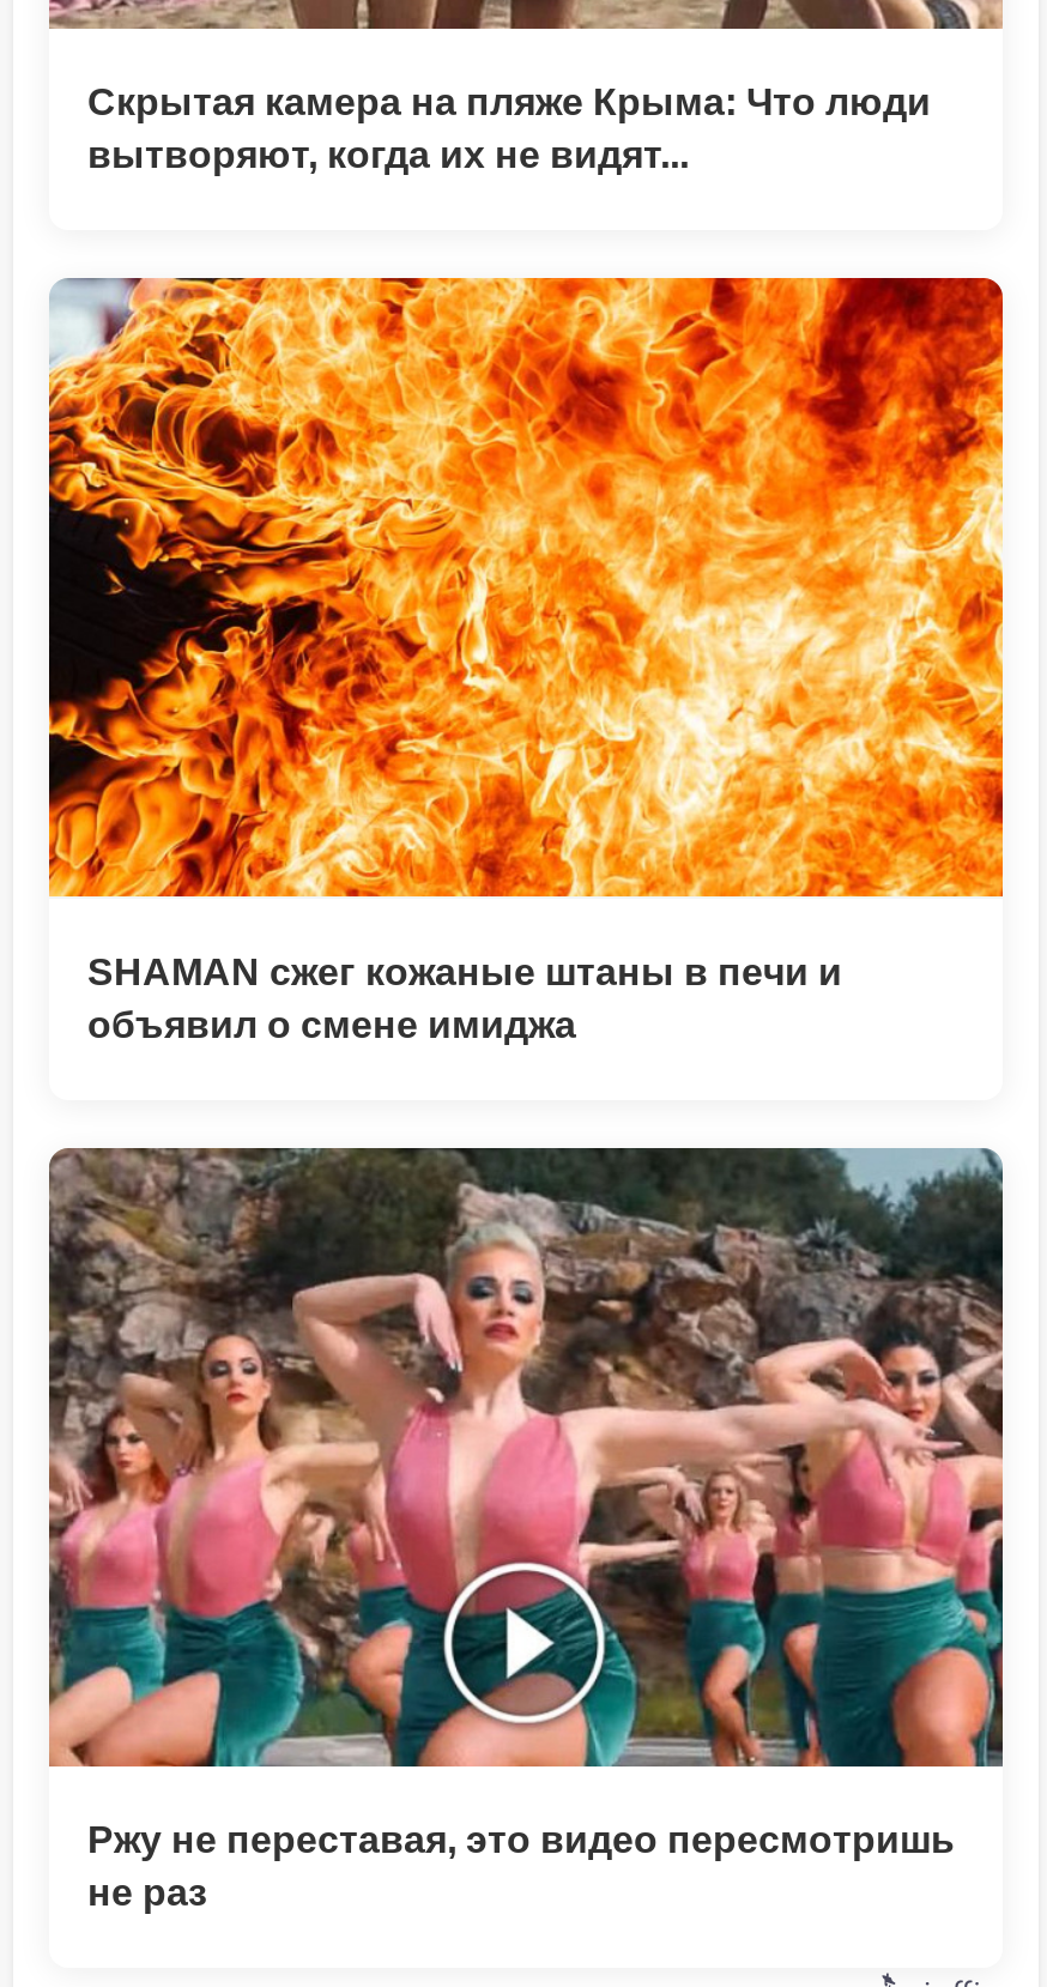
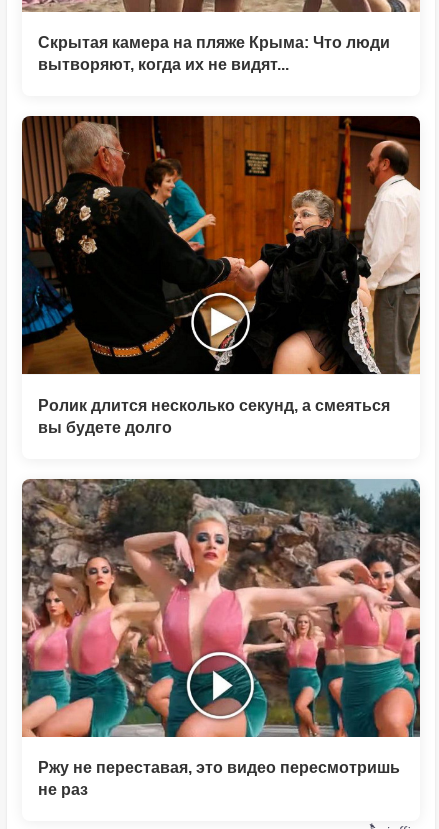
- [image]
- SHAMAN сжег кожаные штаны в печи и
- объявил о смене имиджа
+ [image]
+ Ролик длится несколько секунд, а смеяться
+ вы будете долго
